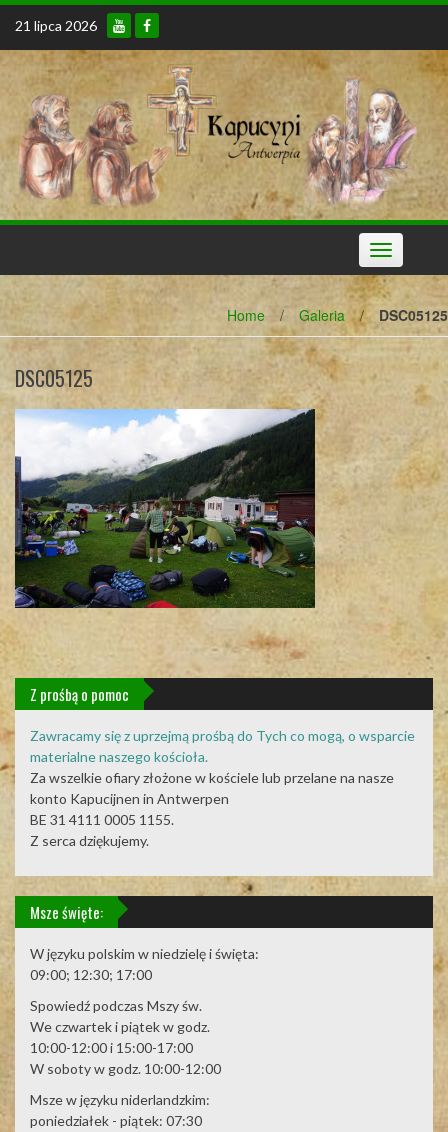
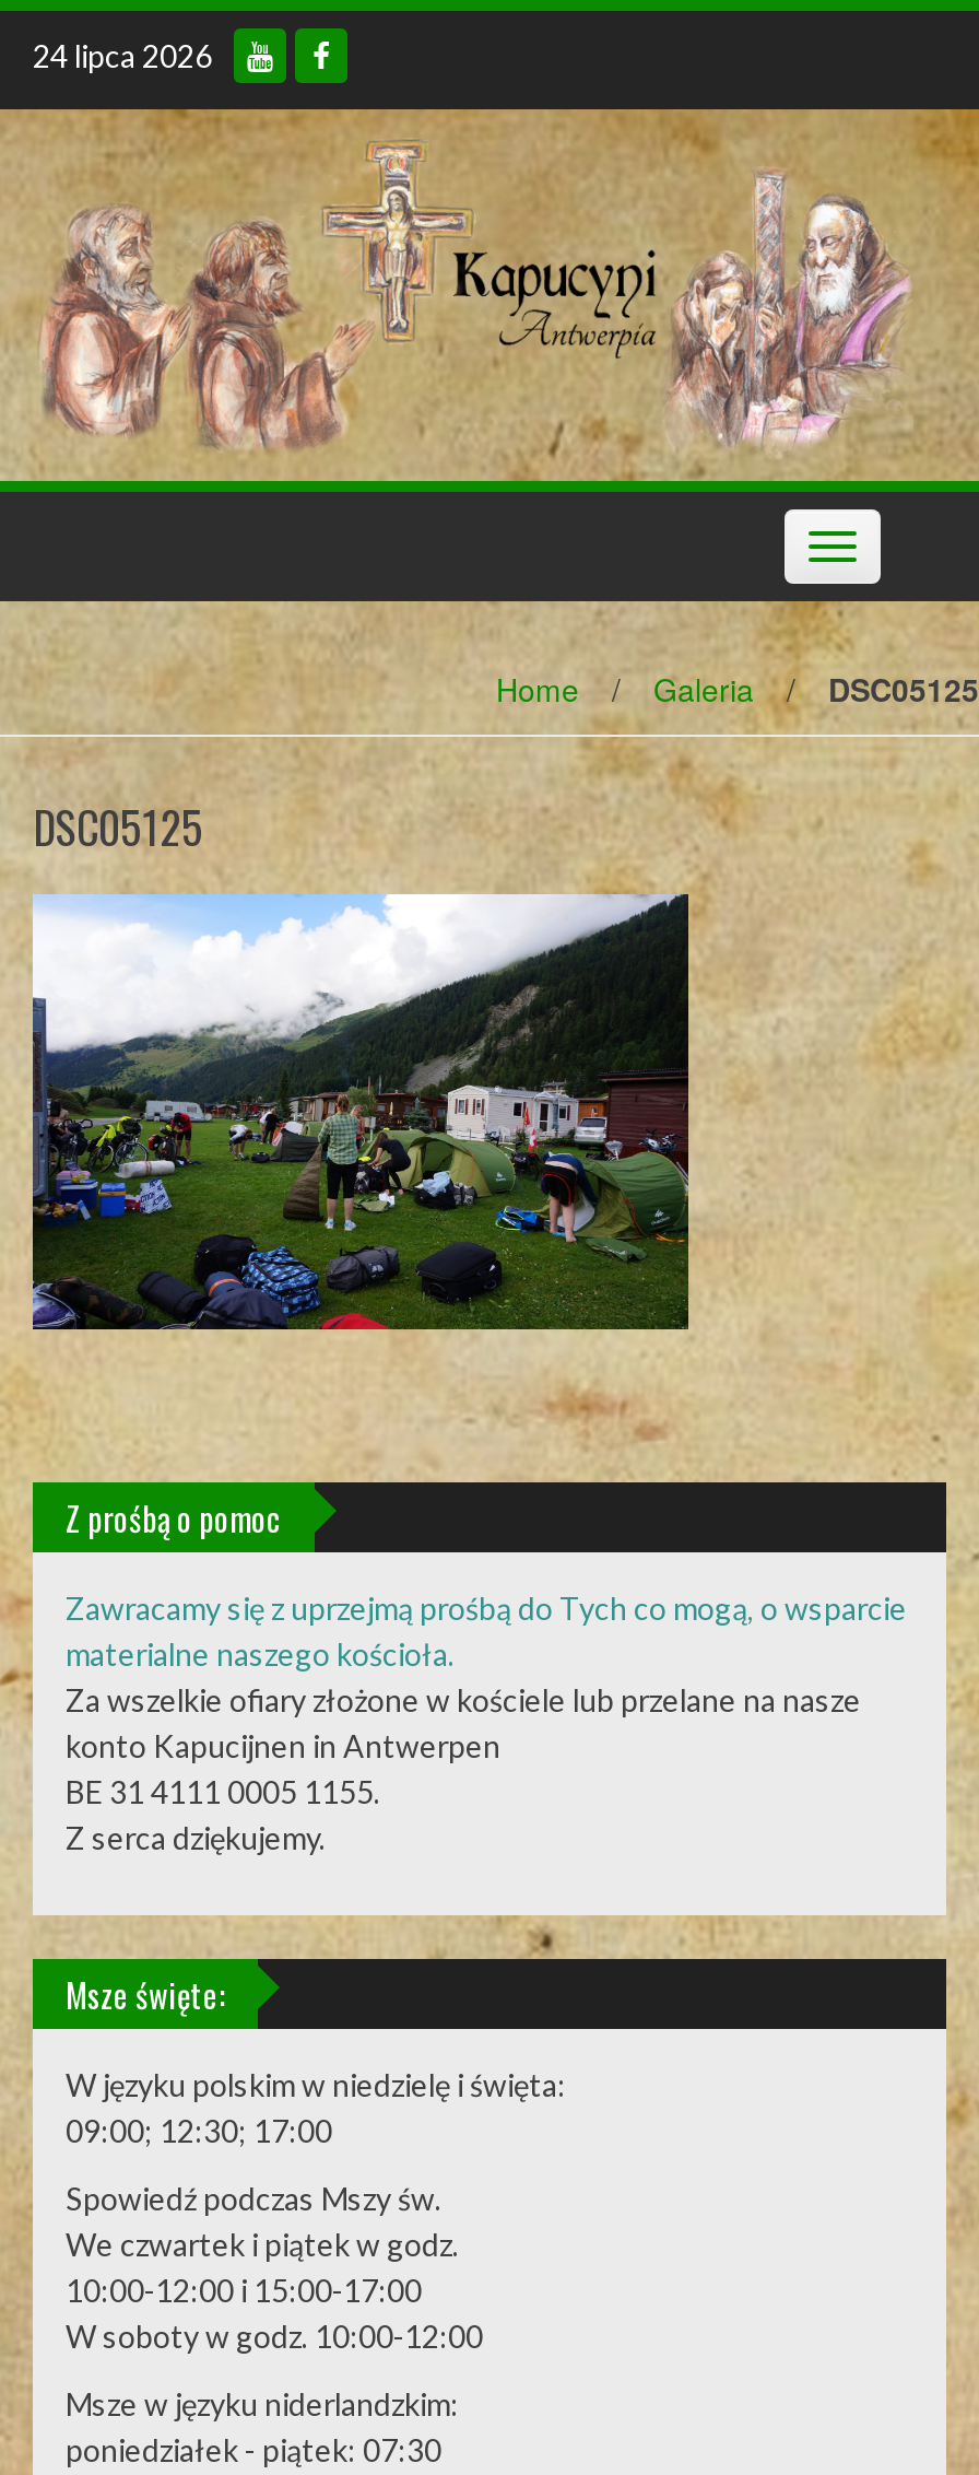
- 21 lipca 2026
+ 24 lipca 2026
